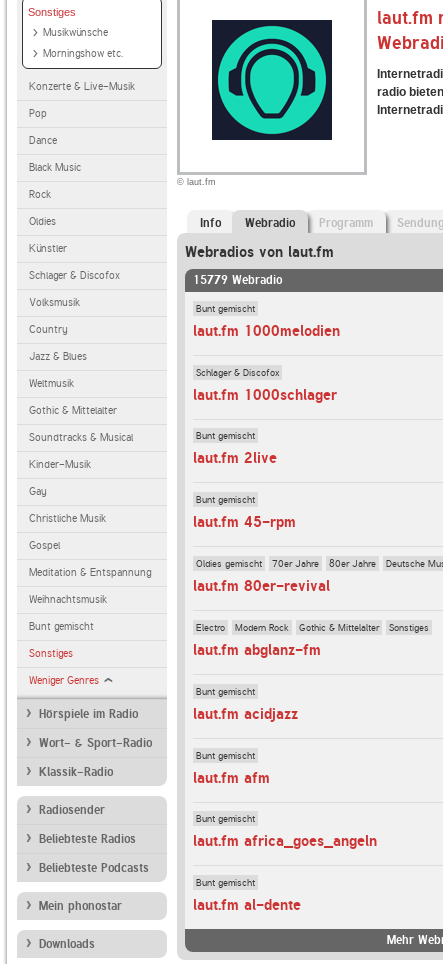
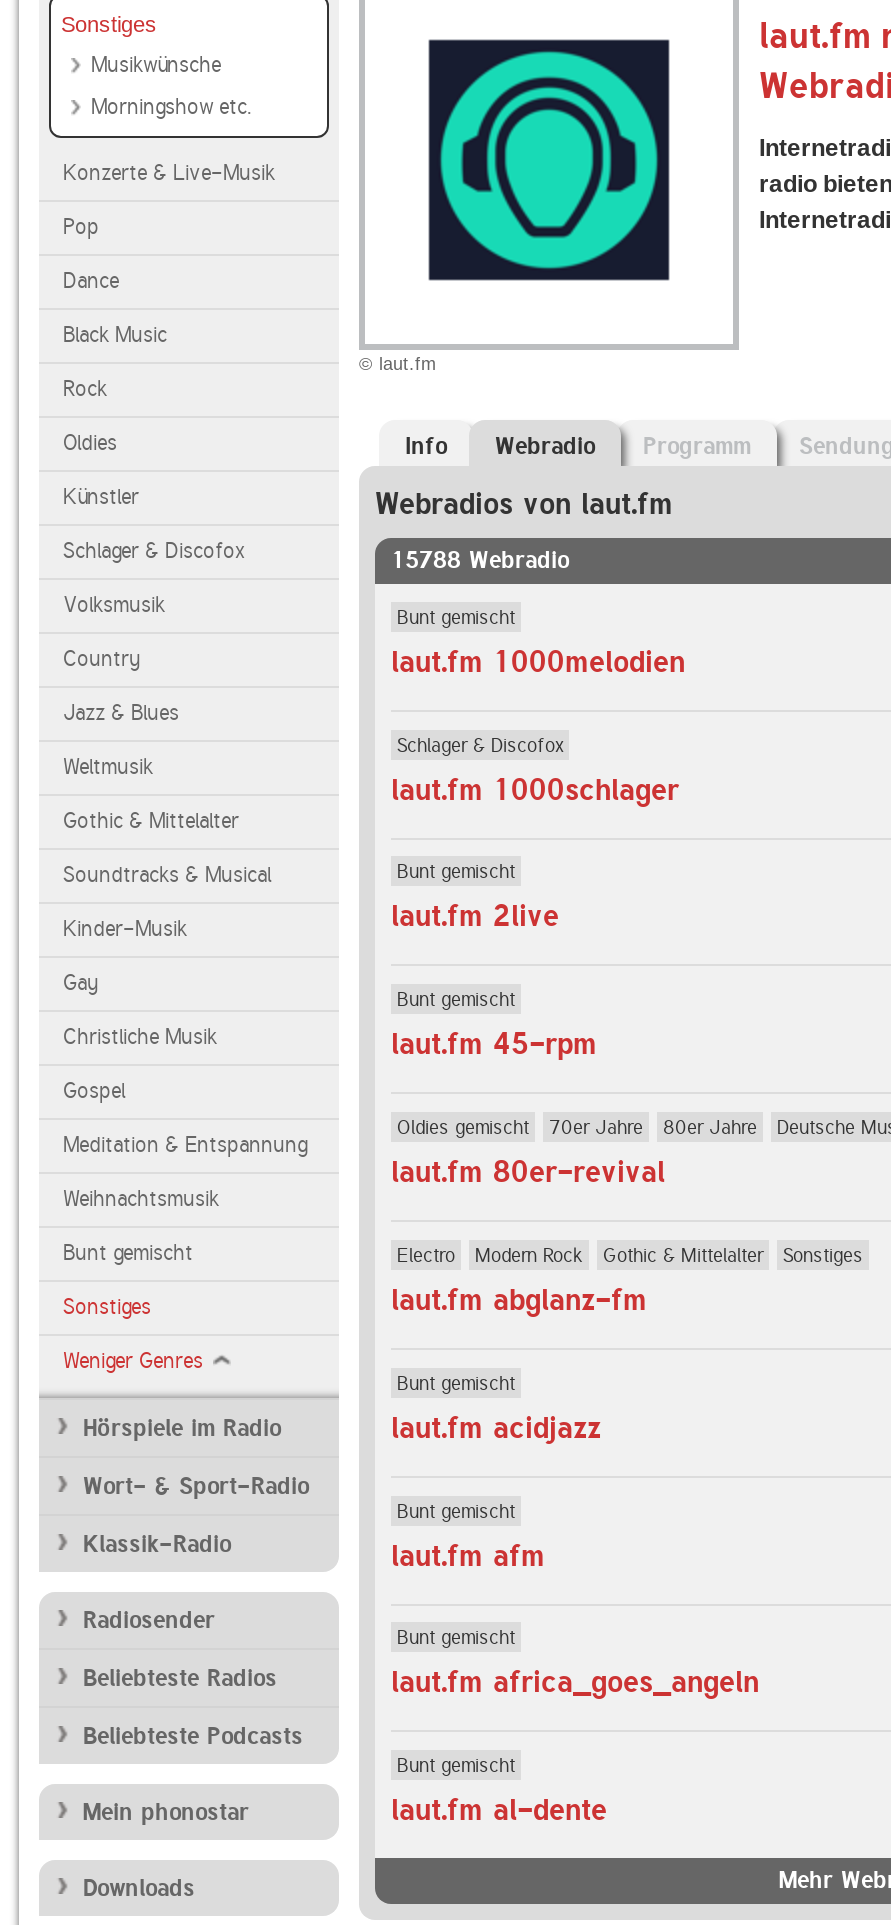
- 15779 Webradio
+ 15788 Webradio
